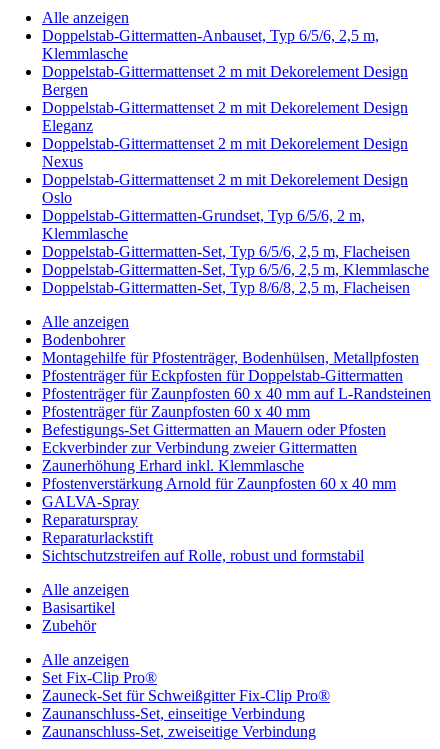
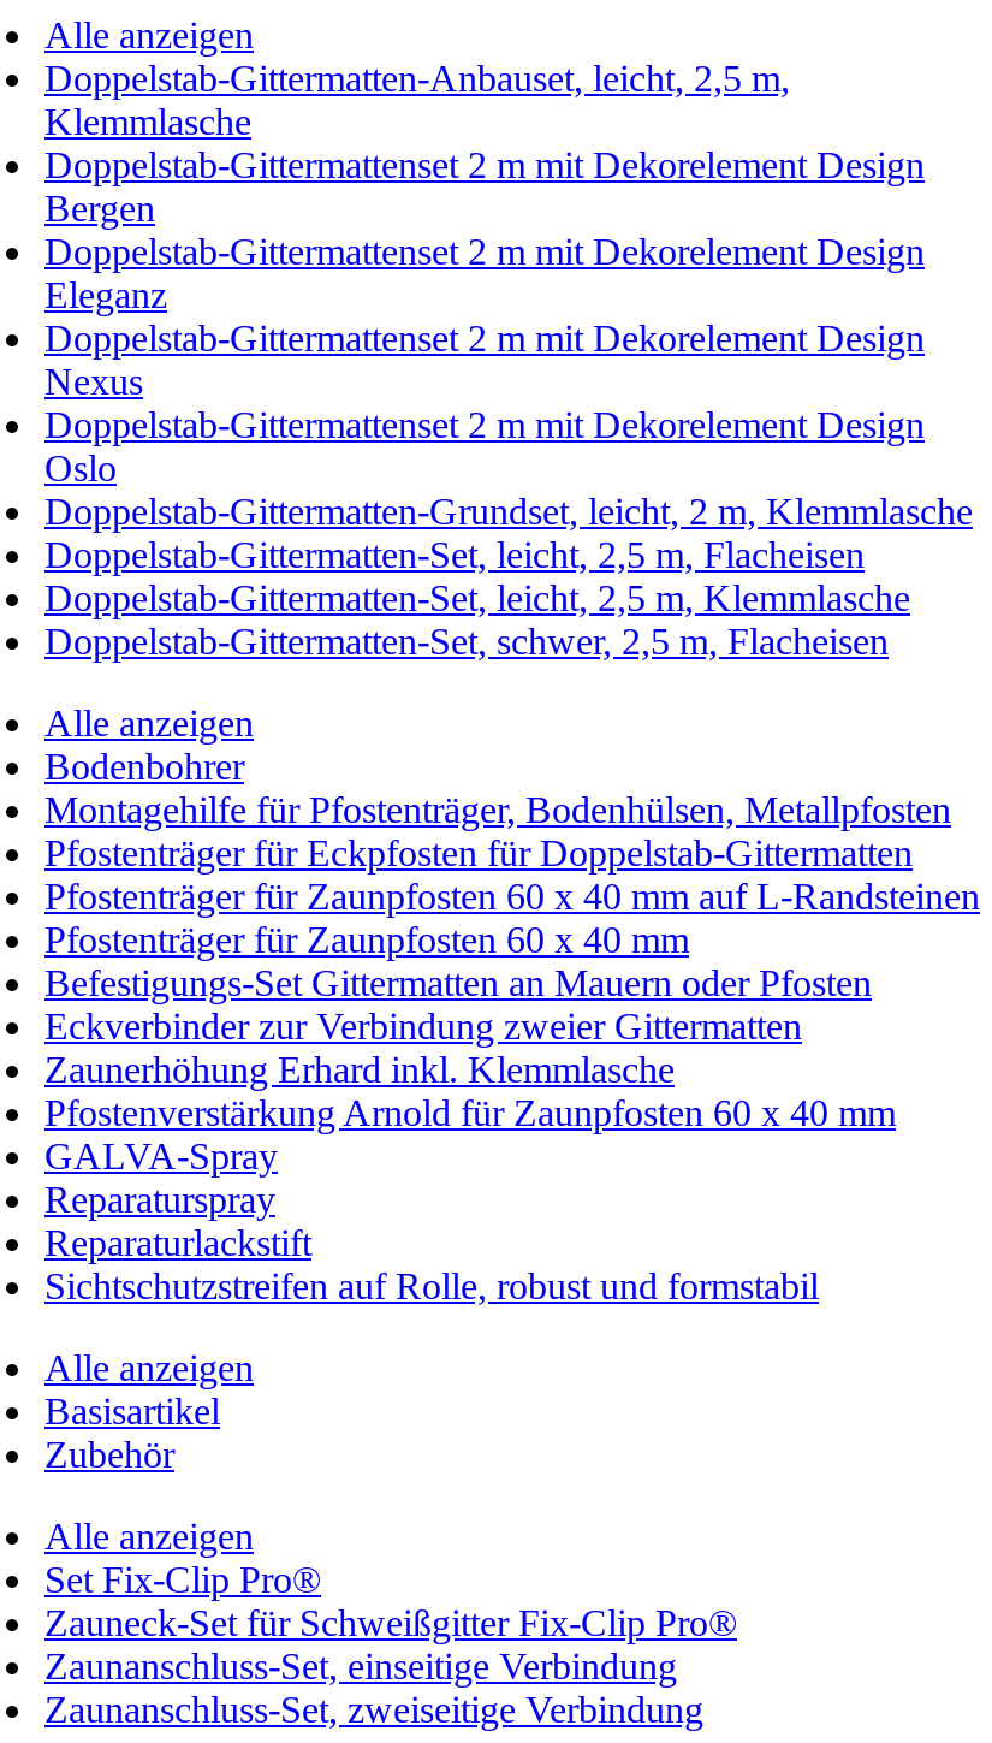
- Doppelstab-Gittermatten-Anbauset, Typ 6/5/6, 2,5 m,
+ Doppelstab-Gittermatten-Anbauset, leicht, 2,5 m,

- Doppelstab-Gittermatten-Grundset, Typ 6/5/6, 2 m,
- Klemmlasche
- Doppelstab-Gittermatten-Set, Typ 6/5/6, 2,5 m, Flacheisen
- Doppelstab-Gittermatten-Set, Typ 6/5/6, 2,5 m, Klemmlasche
- Doppelstab-Gittermatten-Set, Typ 8/6/8, 2,5 m, Flacheisen
+ Doppelstab-Gittermatten-Grundset, leicht, 2 m, Klemmlasche
+ Doppelstab-Gittermatten-Set, leicht, 2,5 m, Flacheisen
+ Doppelstab-Gittermatten-Set, leicht, 2,5 m, Klemmlasche
+ Doppelstab-Gittermatten-Set, schwer, 2,5 m, Flacheisen
